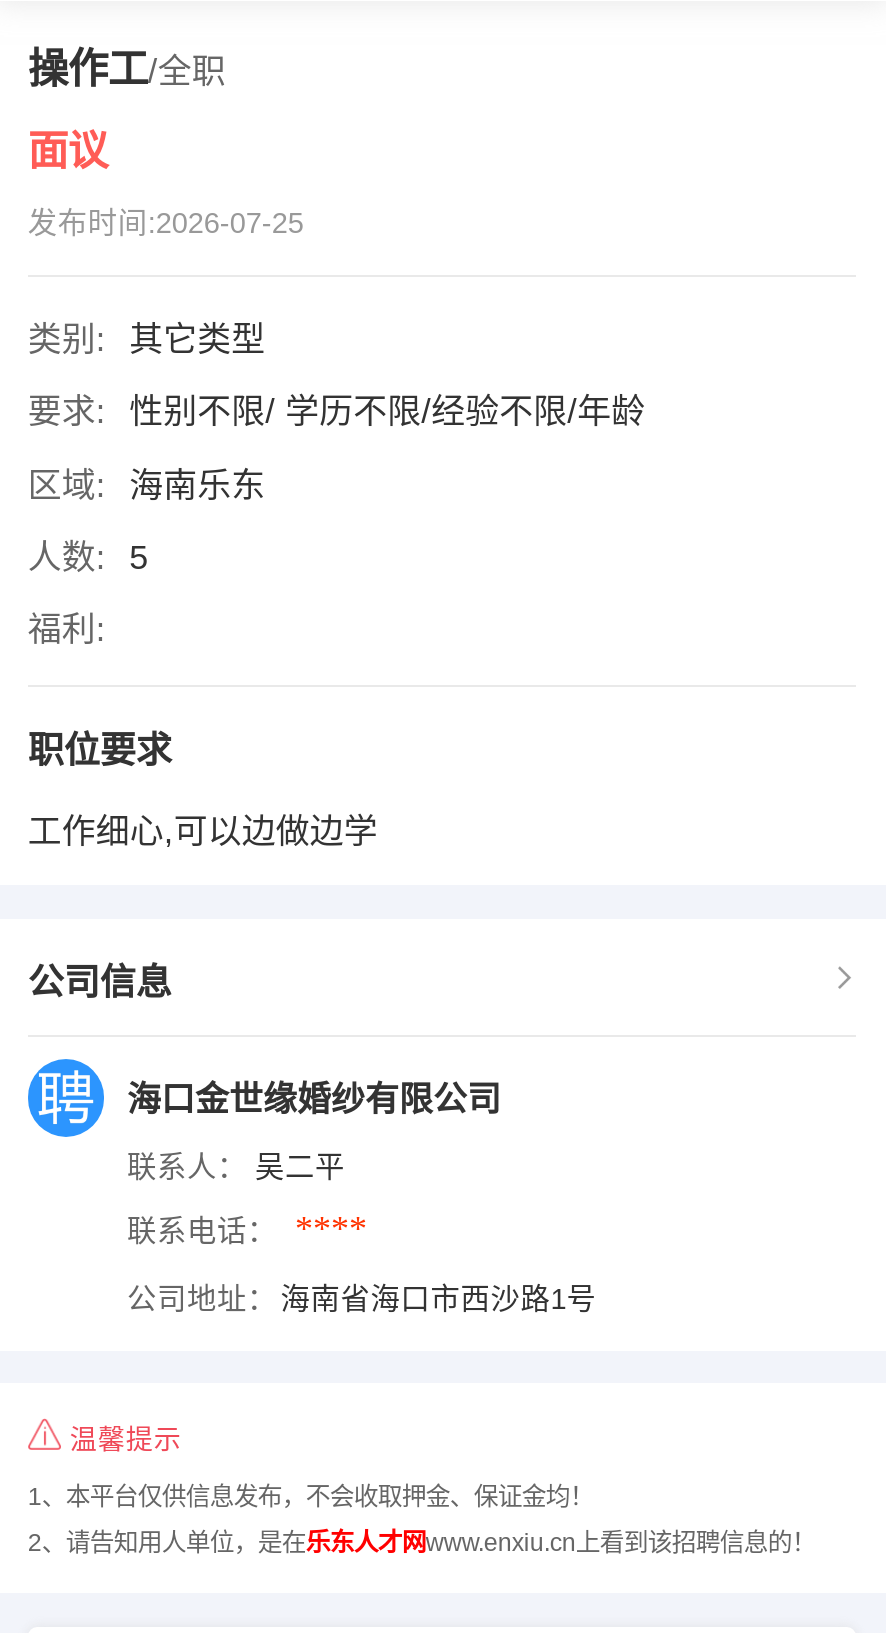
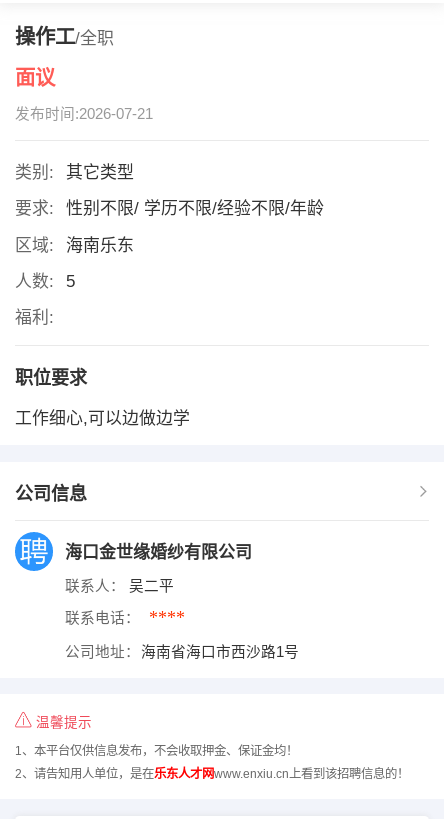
- 发布时间:2026-07-25
+ 发布时间:2026-07-21
